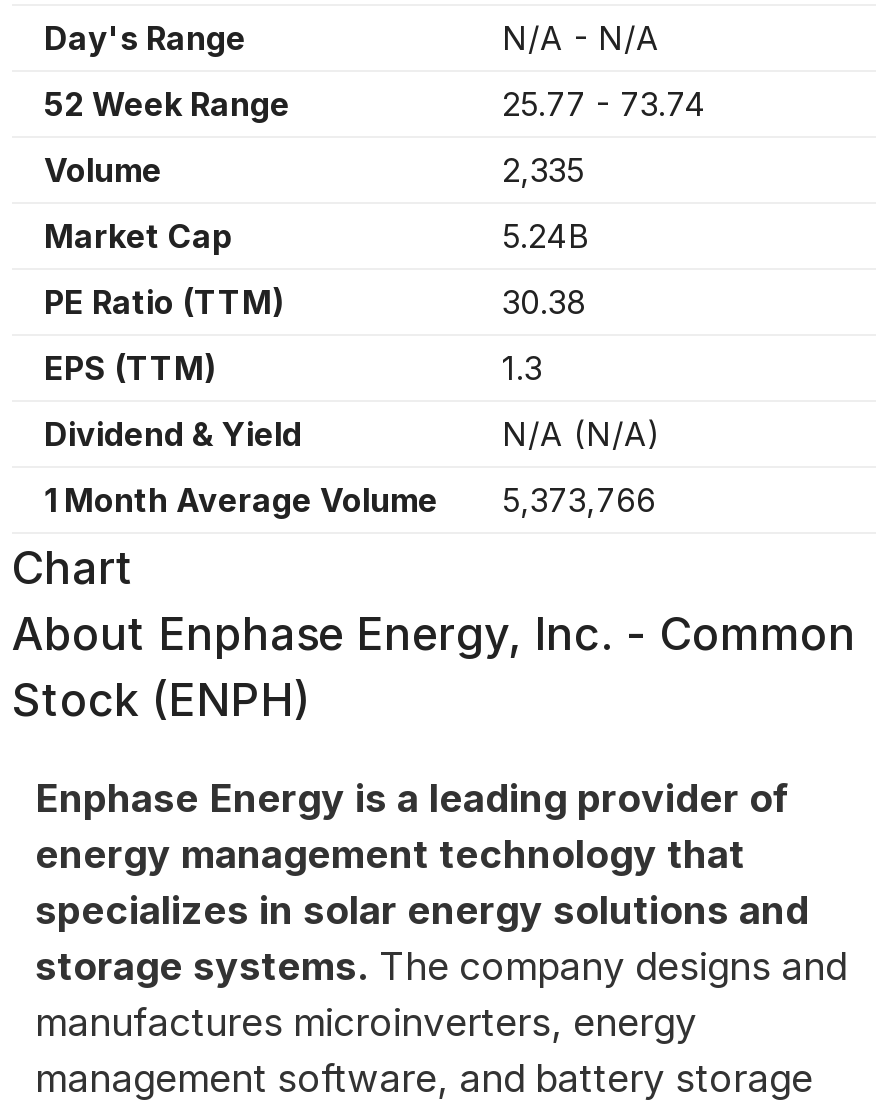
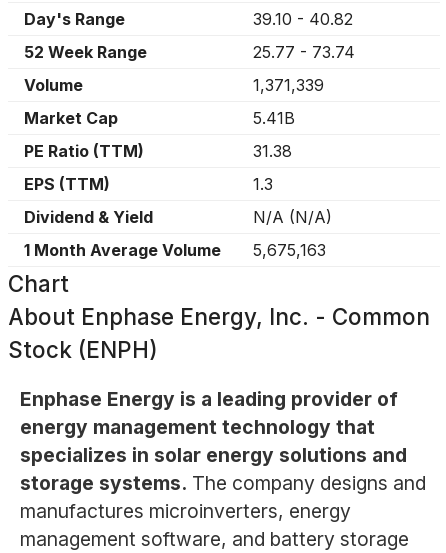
- N/A - N/A
+ 39.10 - 40.82

- 2,335
+ 1,371,339

- 5.24B
+ 5.41B

- 30.38
+ 31.38

- 1 Month Average Volume 5,373,766
+ 1 Month Average Volume 5,675,163
